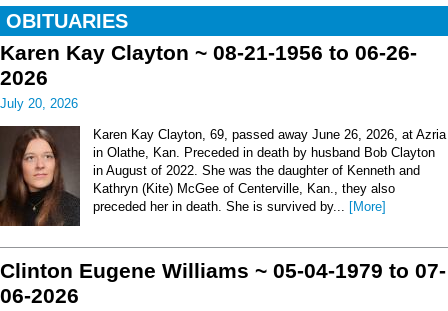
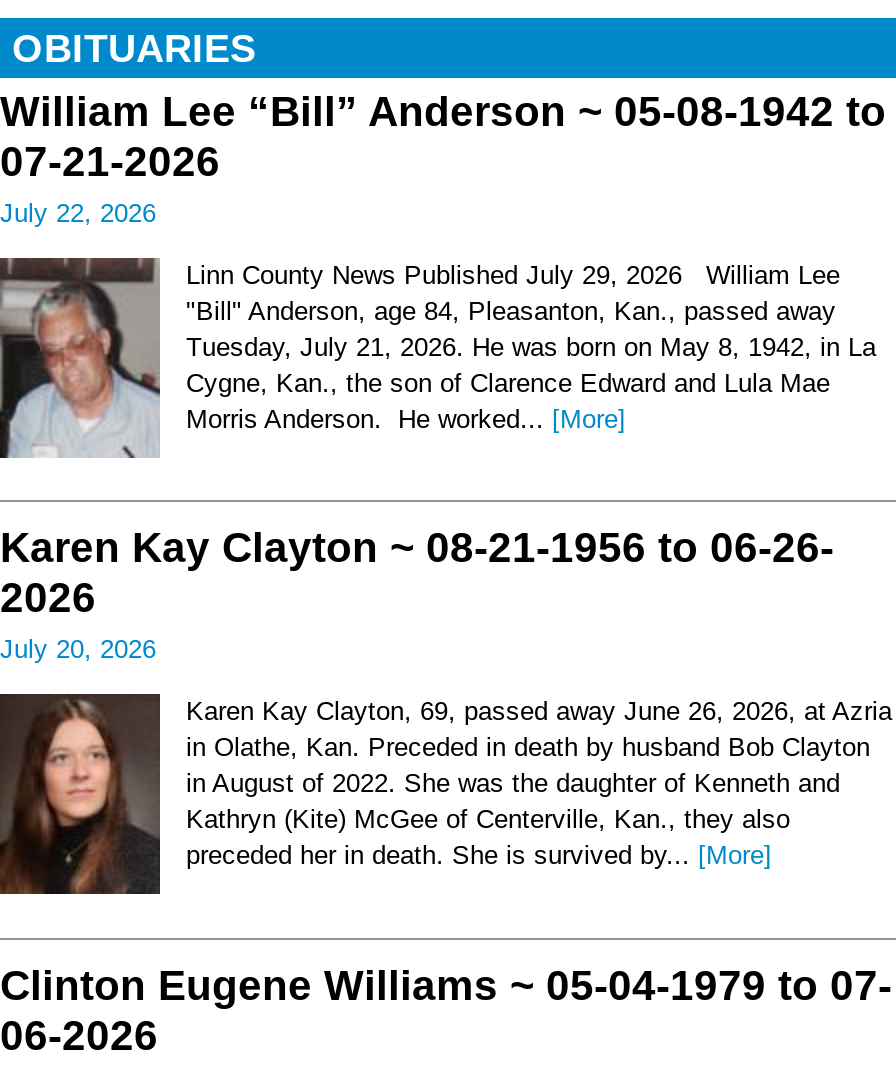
+ [image]
+ William Lee “Bill” Anderson ~ 05-08-1942 to
+ 07-21-2026
+ July 22, 2026
+ Linn County News Published July 29, 2026 William Lee
+ "Bill" Anderson, age 84, Pleasanton, Kan., passed away
+ Tuesday, July 21, 2026. He was born on May 8, 1942, in La
+ Cygne, Kan., the son of Clarence Edward and Lula Mae
+ Morris Anderson. He worked... [More]
